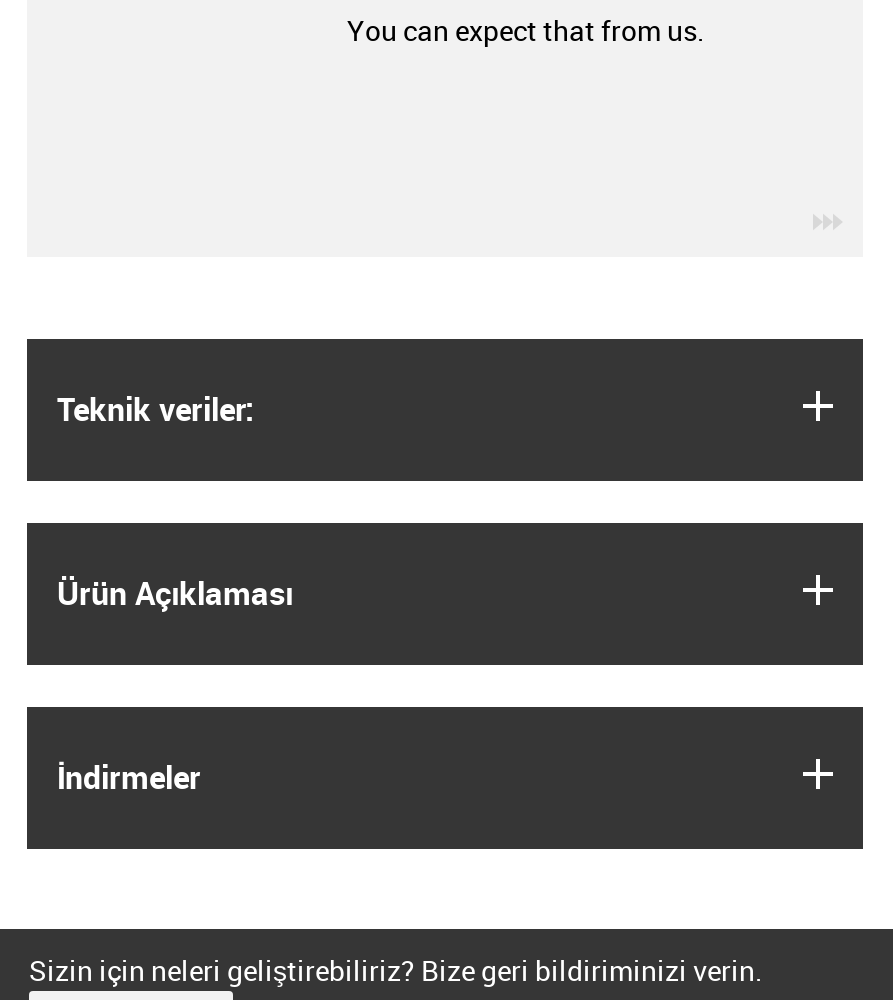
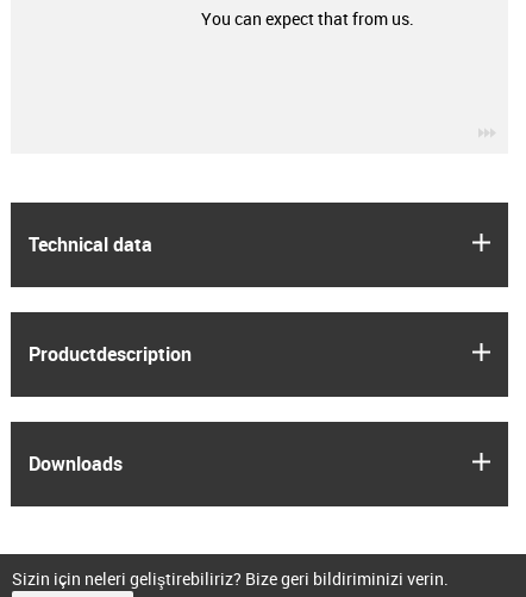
- Teknik veriler:
+ Technical data

- Ürün Açıklaması
+ Productdescription

- İndirmeler
+ Downloads
